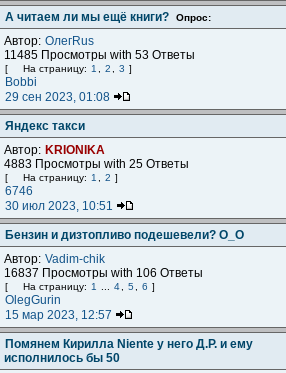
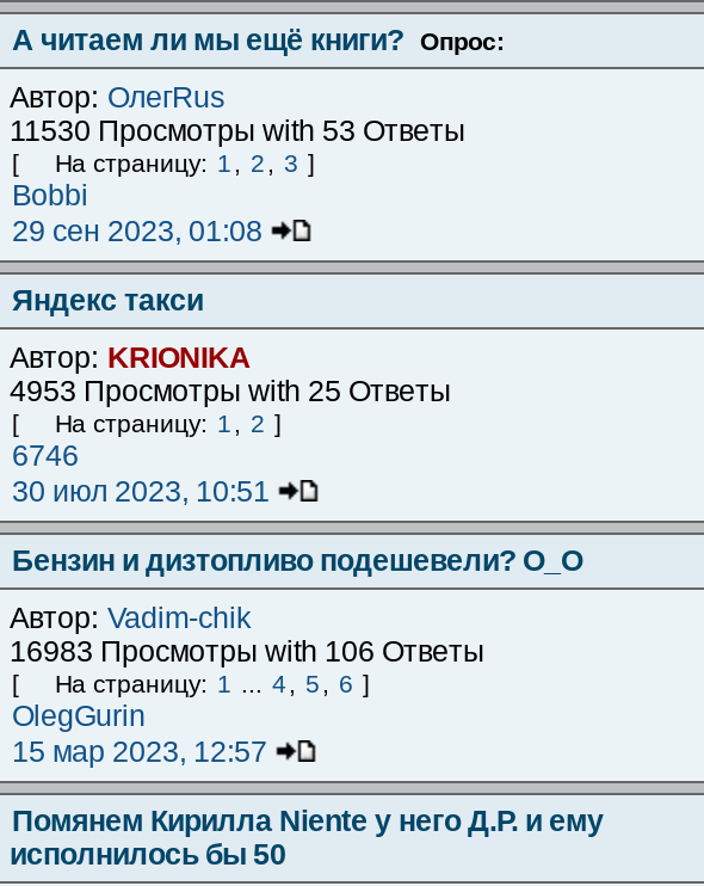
- 11485 Просмотры with 53 Ответы
+ 11530 Просмотры with 53 Ответы

- 4883 Просмотры with 25 Ответы
+ 4953 Просмотры with 25 Ответы

- 16837 Просмотры with 106 Ответы
+ 16983 Просмотры with 106 Ответы
